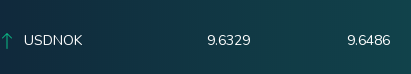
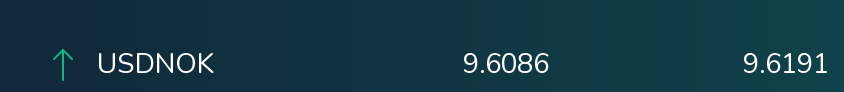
- 9.6329
+ 9.6086

- 9.6486
+ 9.6191
